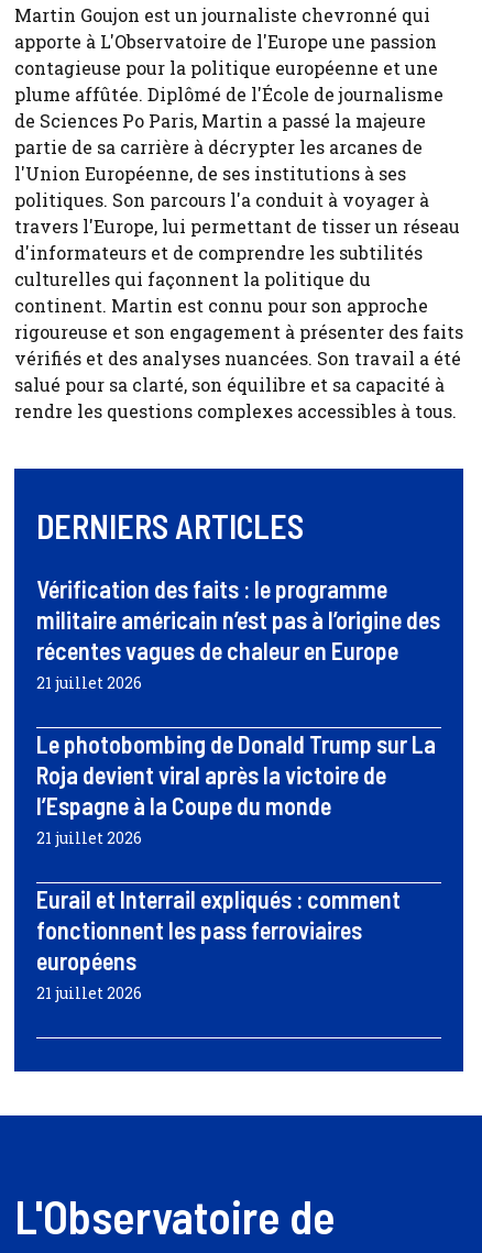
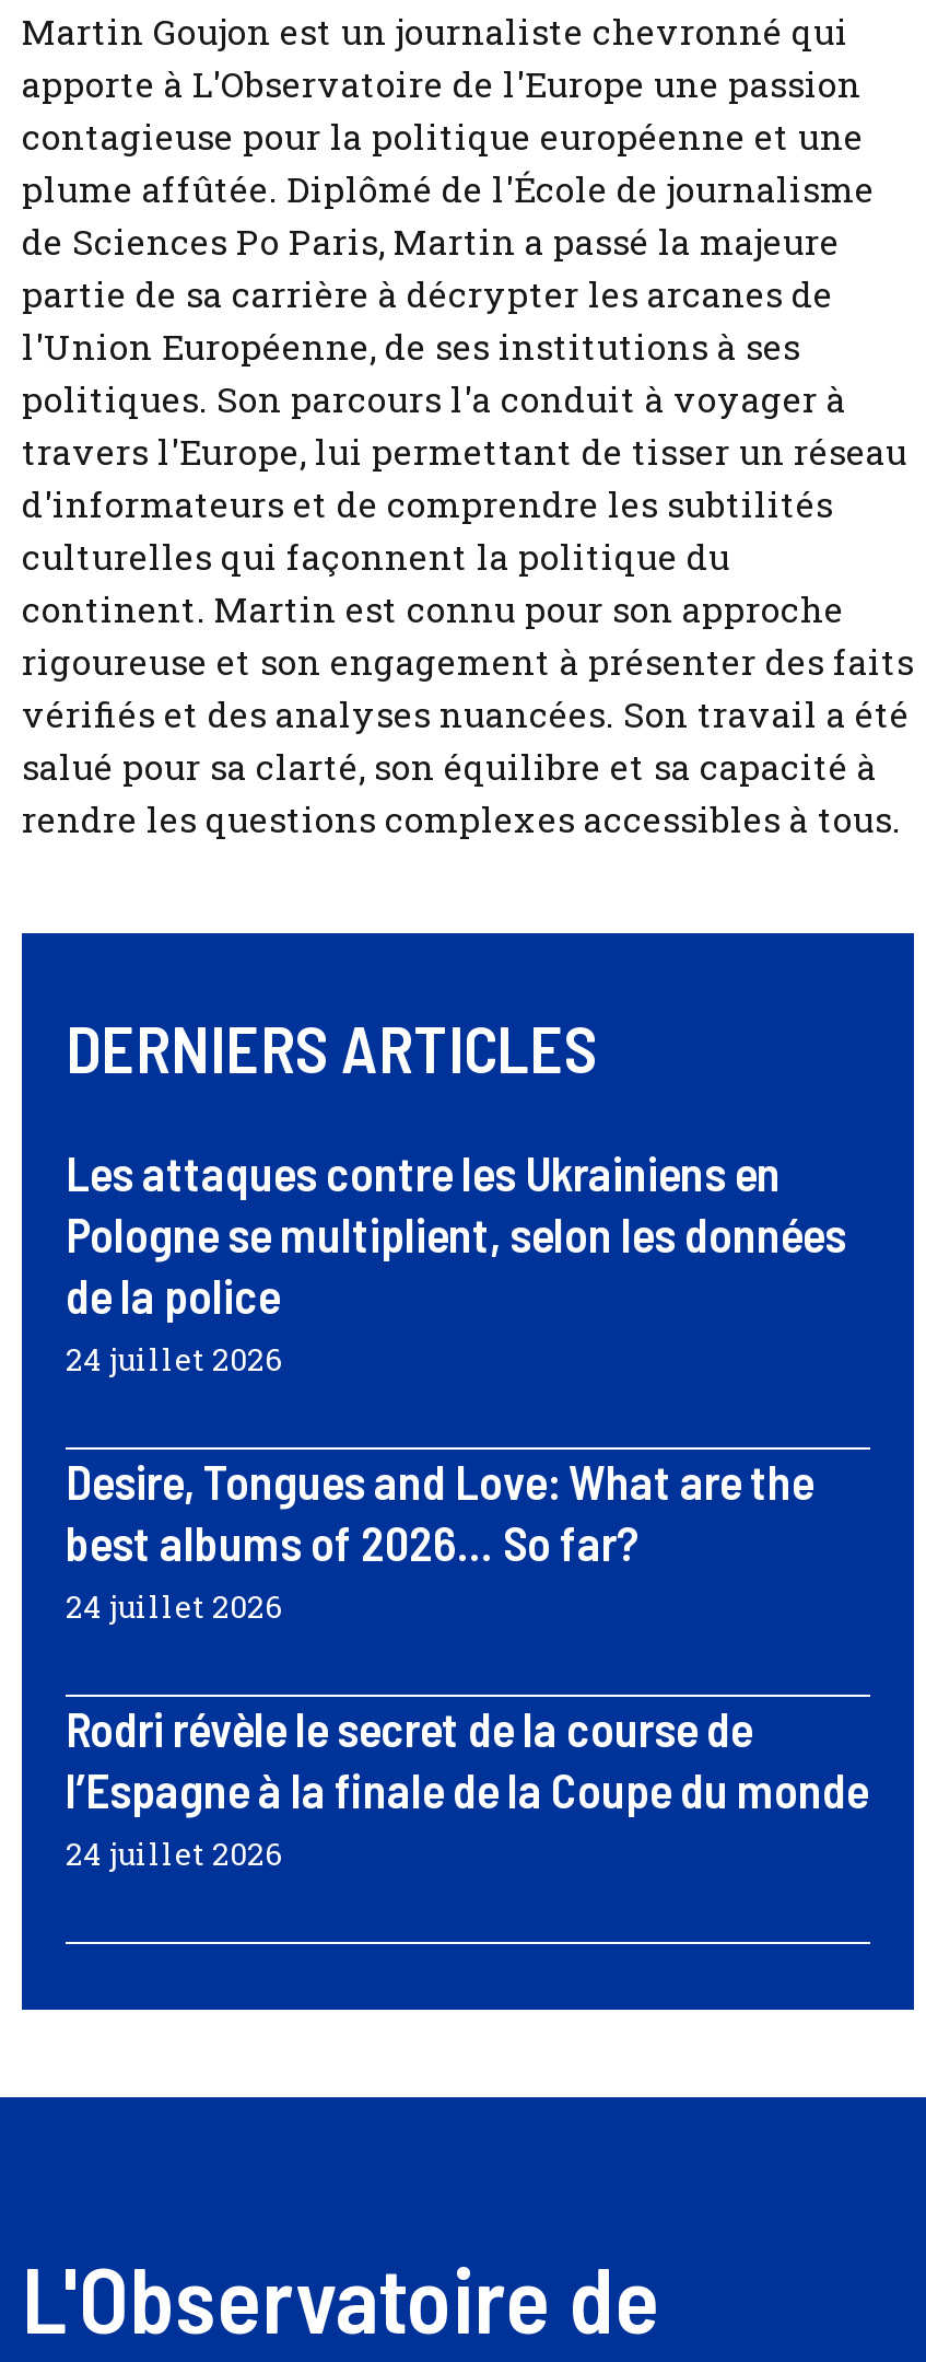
- Vérification des faits : le programme
- militaire américain n’est pas à l’origine des
- récentes vagues de chaleur en Europe
- 21 juillet 2026
+ Les attaques contre les Ukrainiens en
+ Pologne se multiplient, selon les données
+ de la police
+ 24 juillet 2026

- Le photobombing de Donald Trump sur La
- Roja devient viral après la victoire de
- l’Espagne à la Coupe du monde
- 21 juillet 2026
+ Desire, Tongues and Love: What are the
+ best albums of 2026… So far?
+ 24 juillet 2026

- Eurail et Interrail expliqués : comment
- fonctionnent les pass ferroviaires
- européens
- 21 juillet 2026
+ Rodri révèle le secret de la course de
+ l’Espagne à la finale de la Coupe du monde
+ 24 juillet 2026
